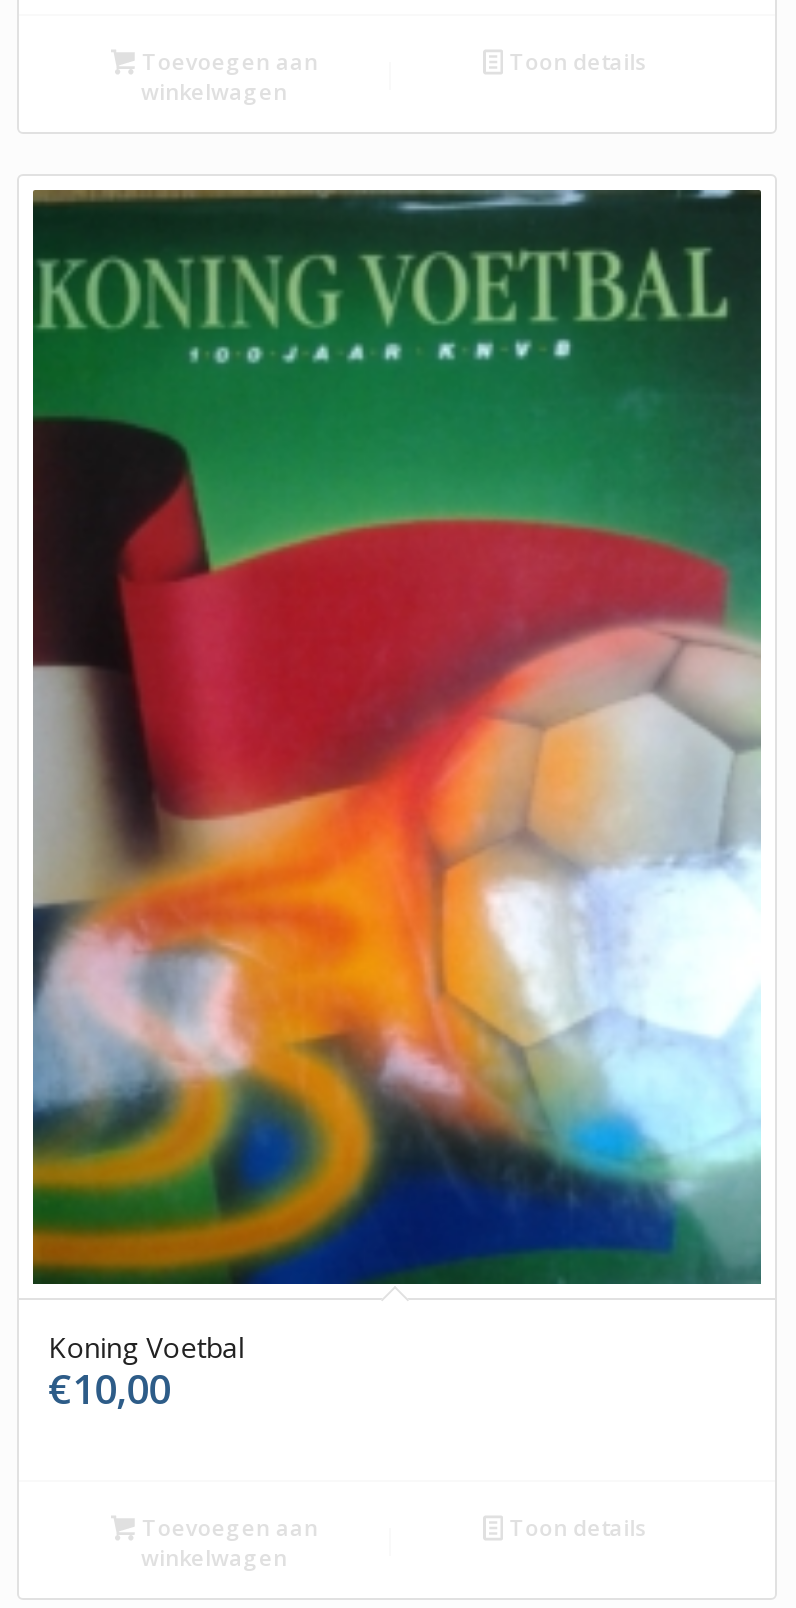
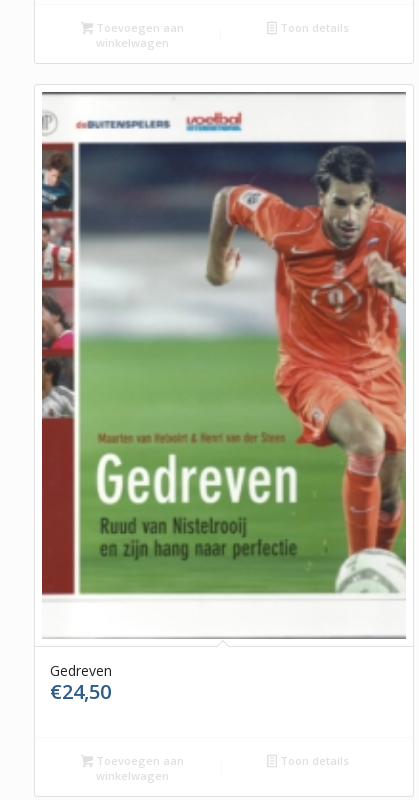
- [image]
- Koning Voetbal
- €10,00
+ [image]
+ Gedreven
+ €24,50
